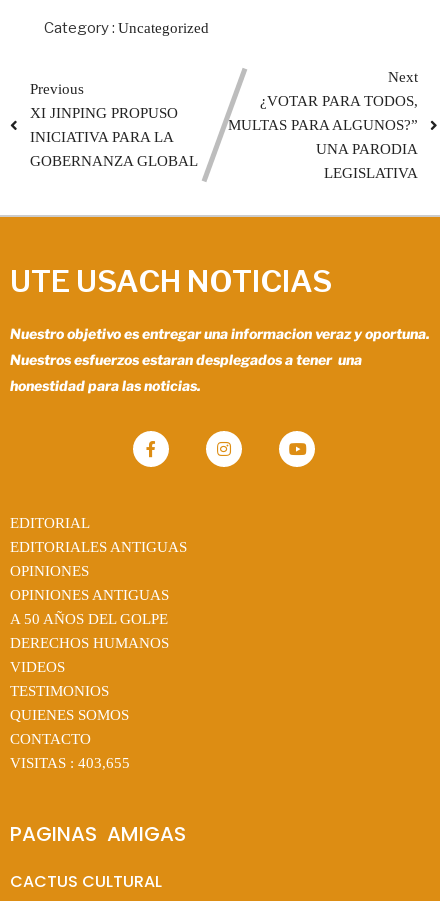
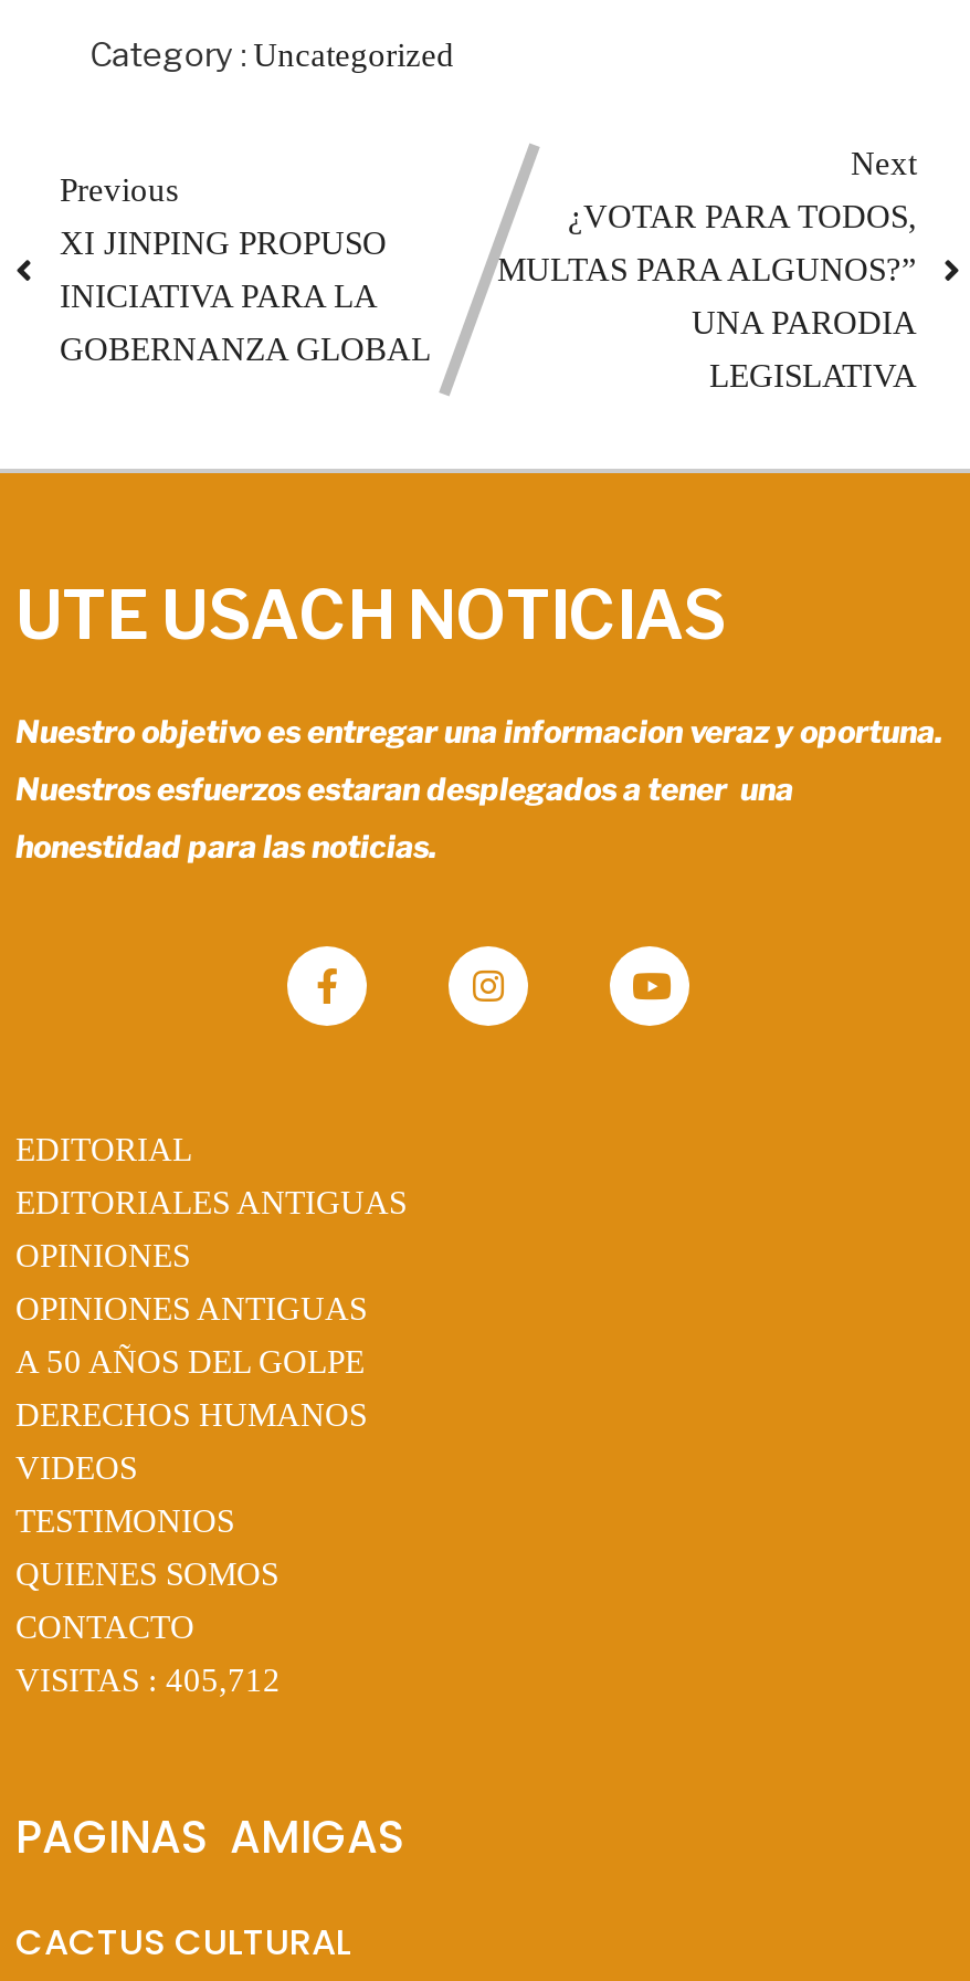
- VISITAS : 403,655
+ VISITAS : 405,712
